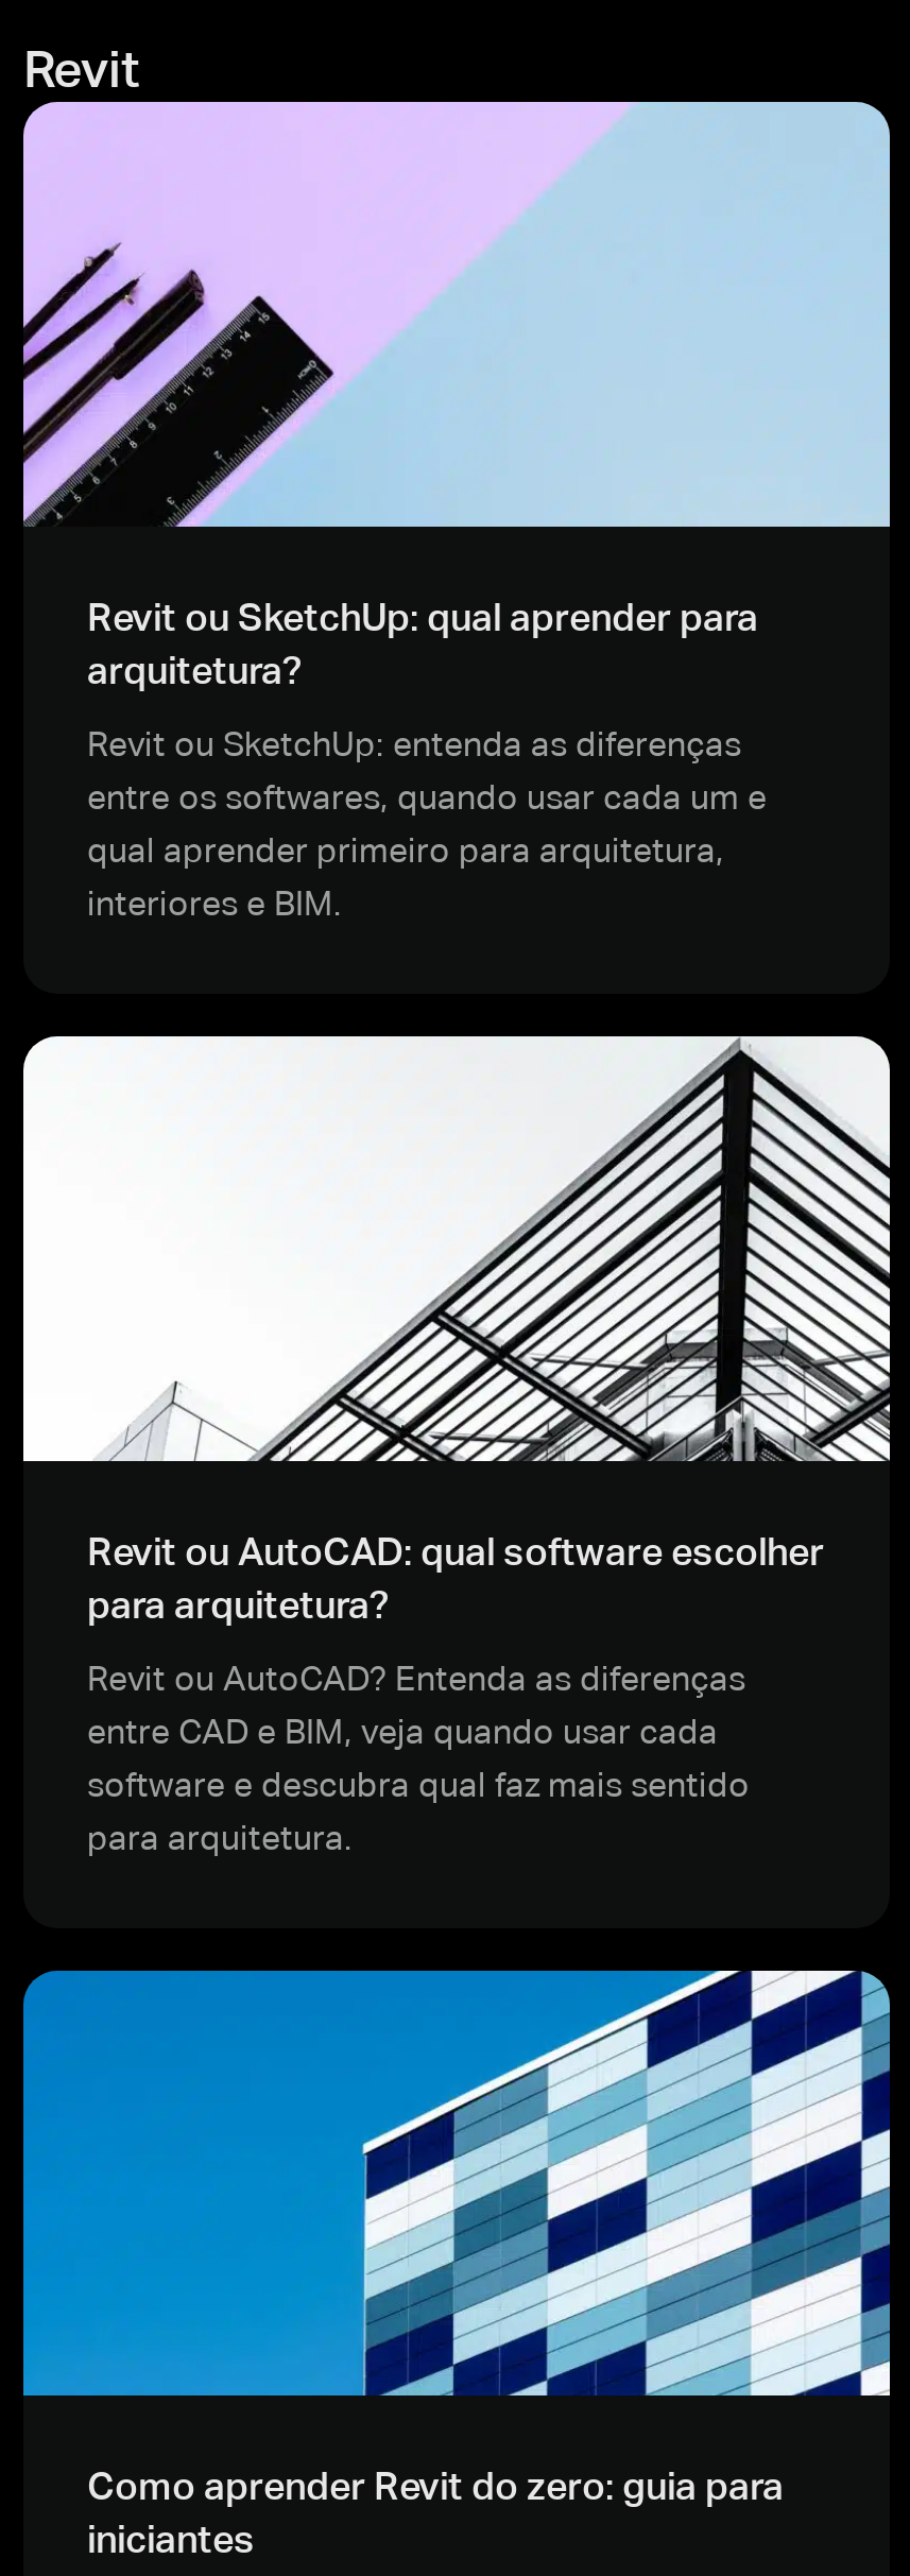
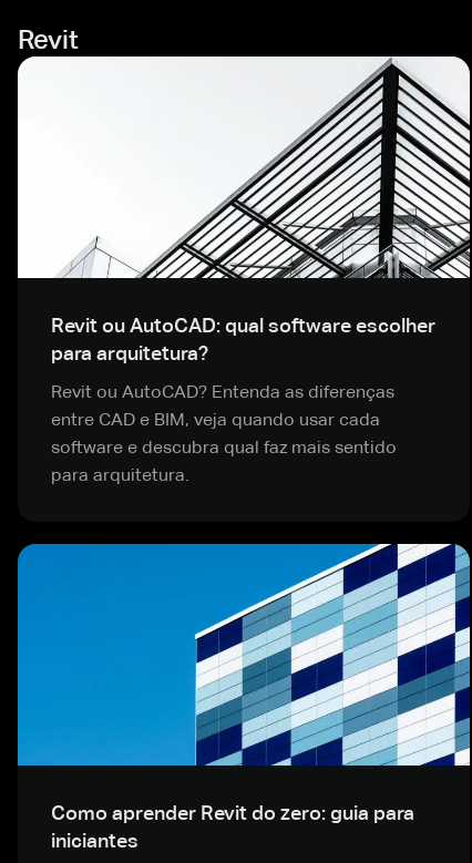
- [image]
- Revit ou SketchUp: qual aprender para
- arquitetura?
- Revit ou SketchUp: entenda as diferenças
- entre os softwares, quando usar cada um e
- qual aprender primeiro para arquitetura,
- interiores e BIM.
